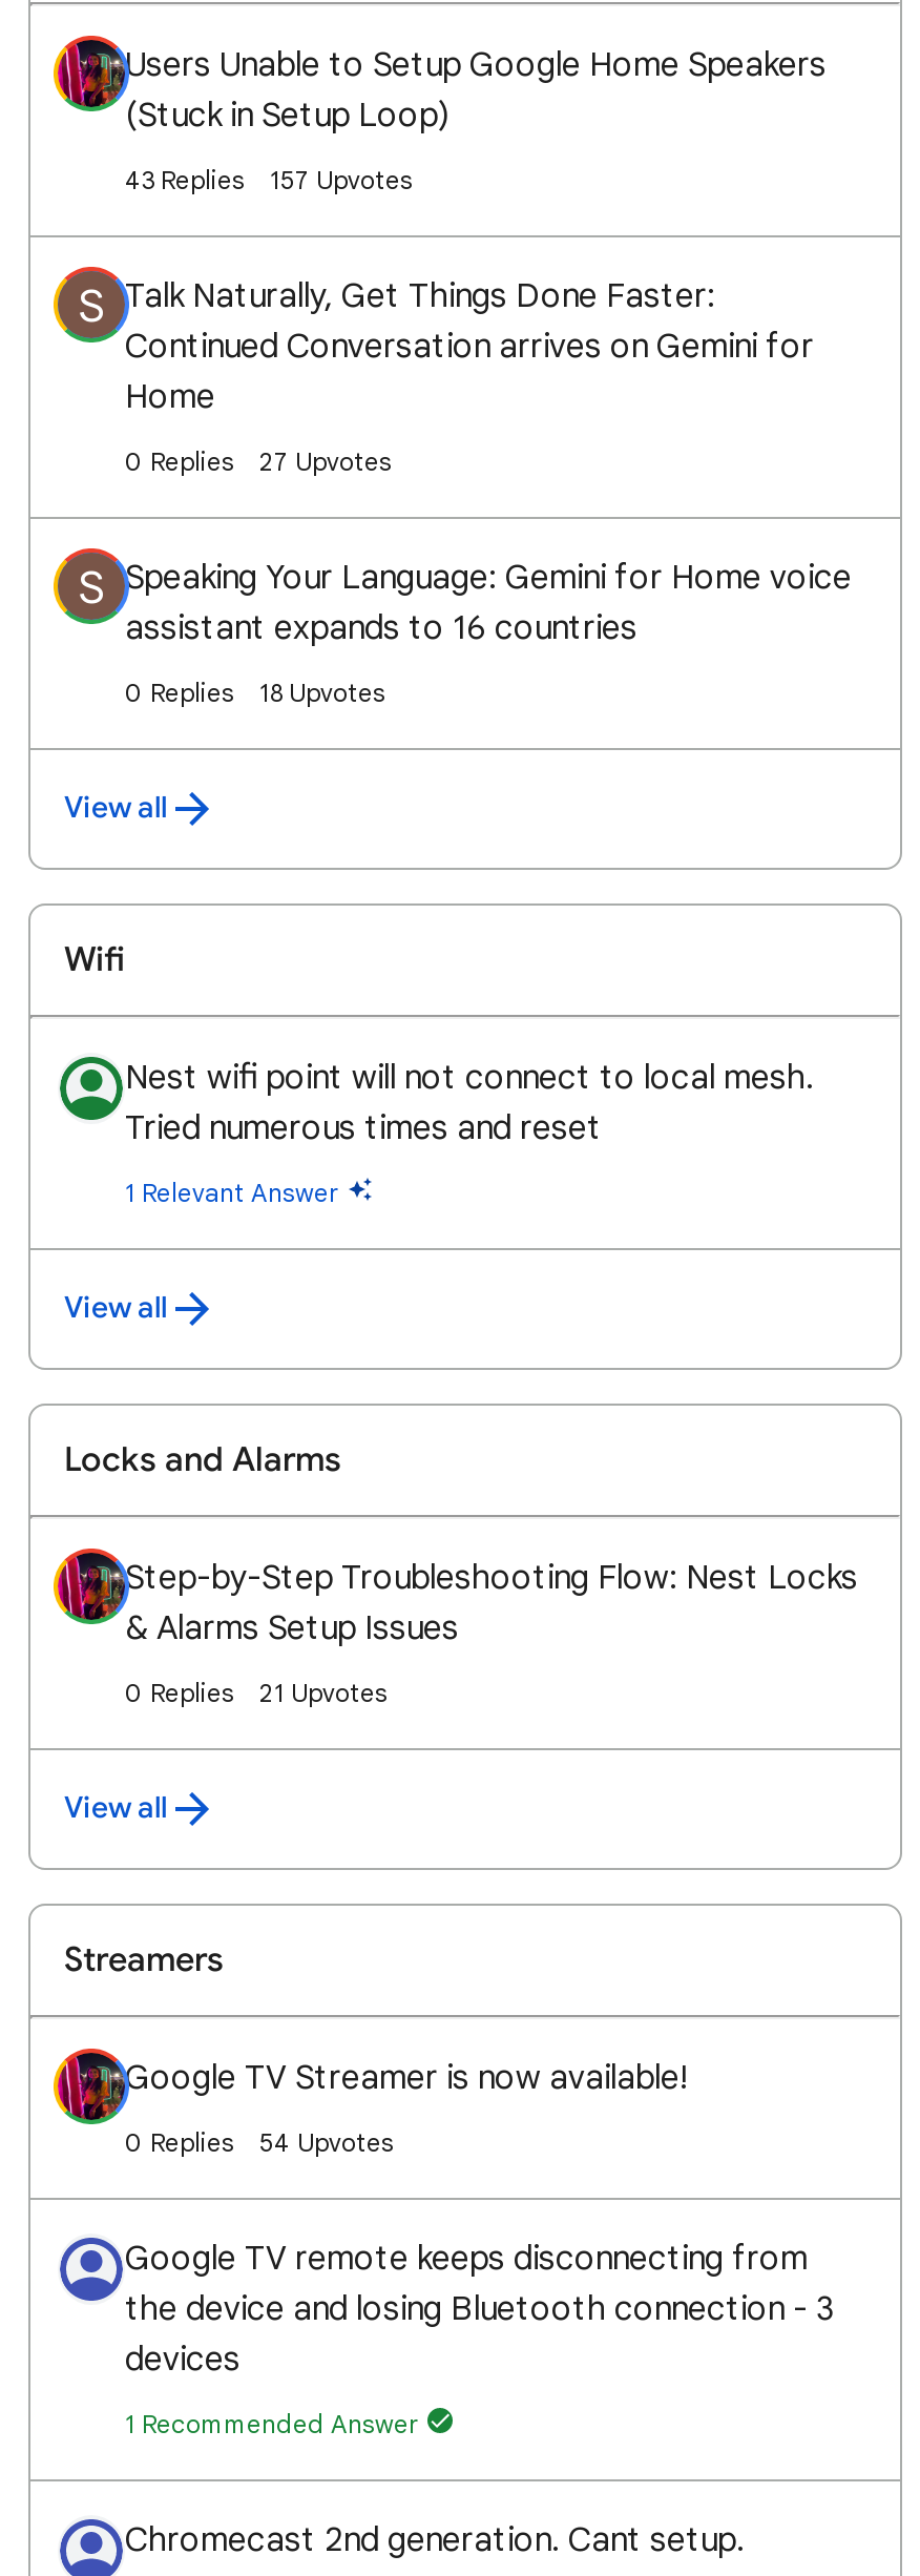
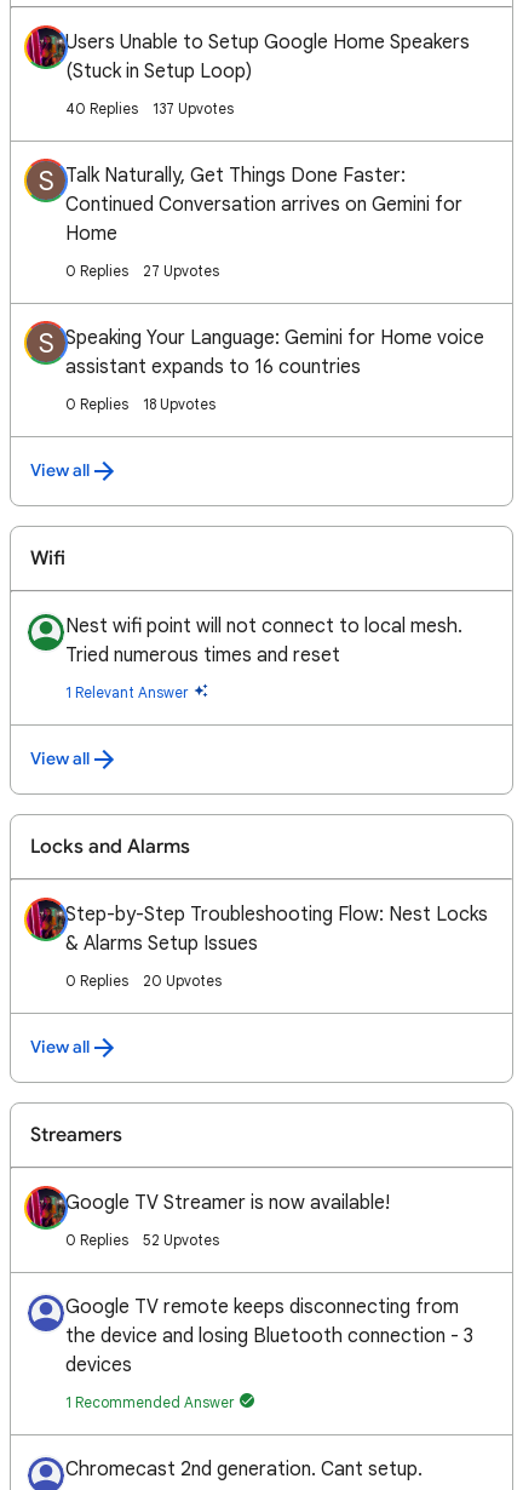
- 43 Replies
+ 40 Replies

- 157 Upvotes
+ 137 Upvotes

- 21 Upvotes
+ 20 Upvotes

- 54 Upvotes
+ 52 Upvotes
